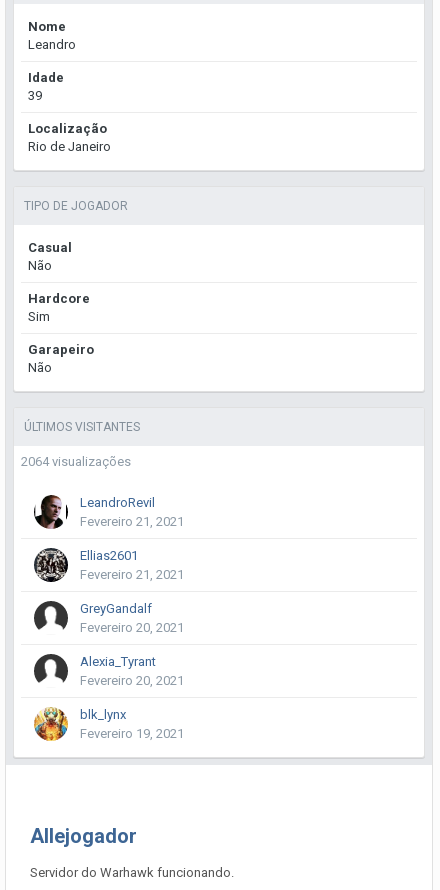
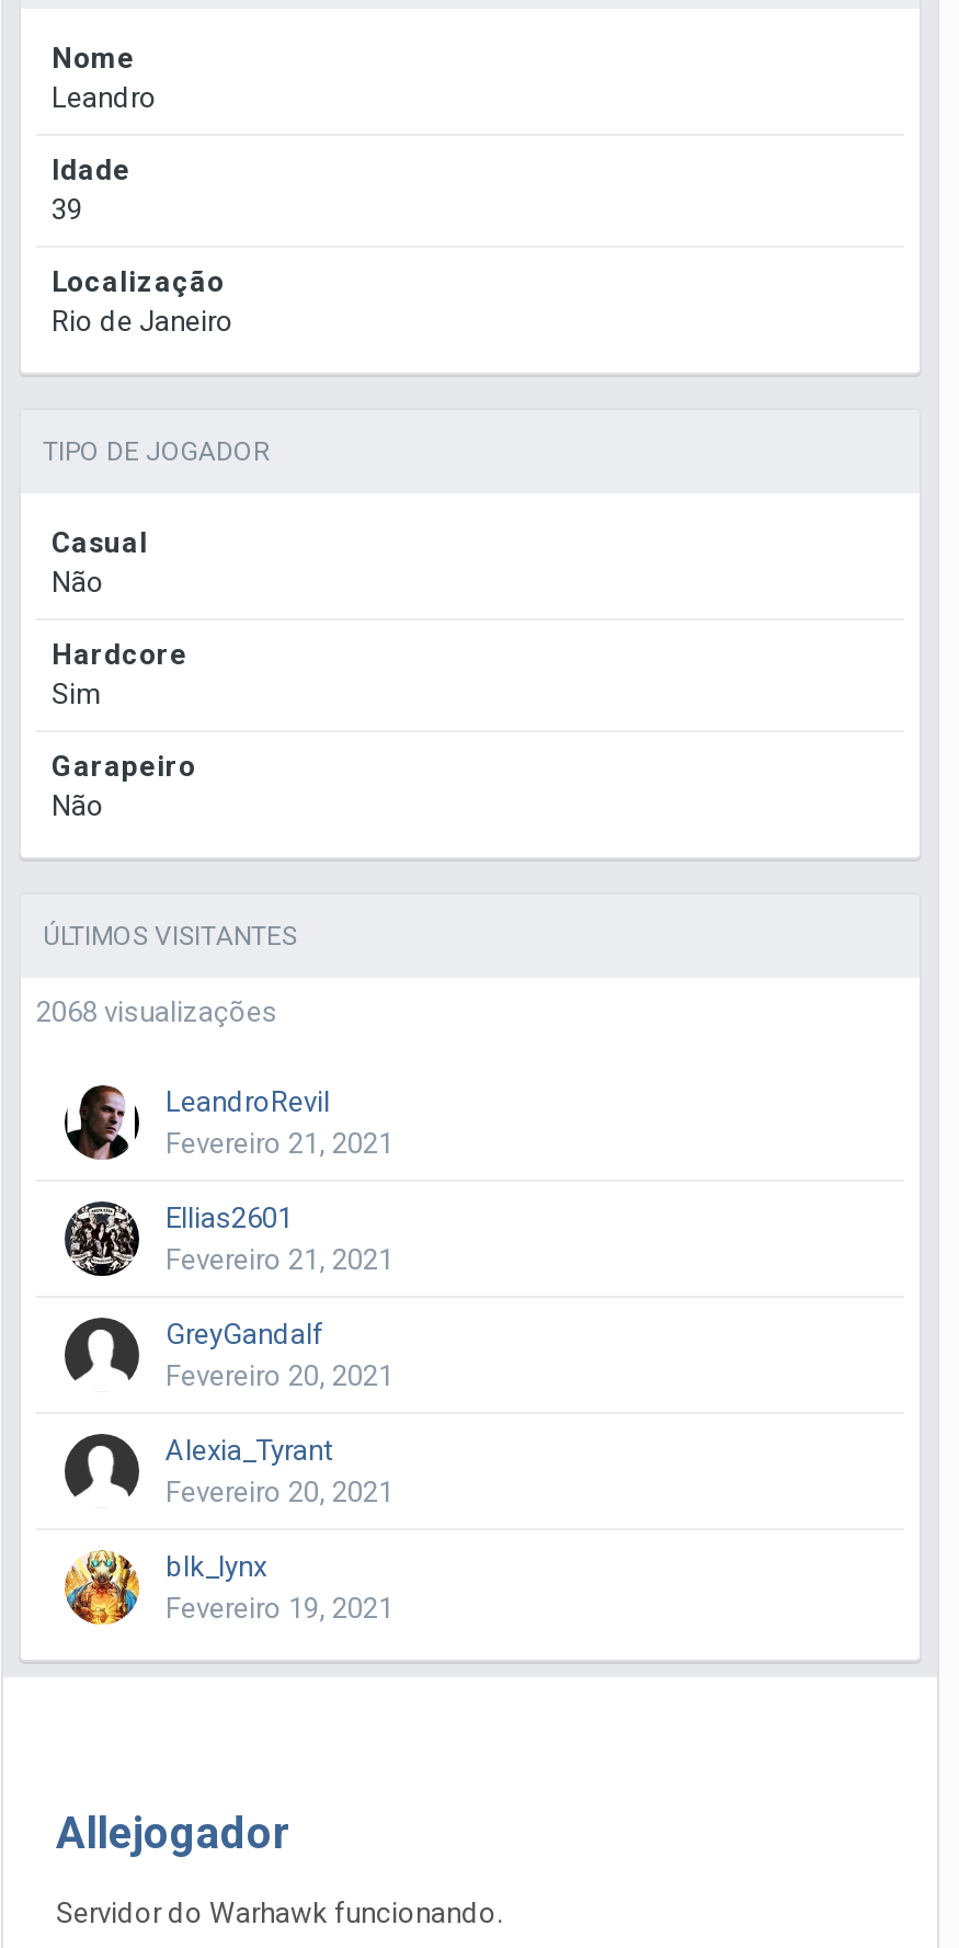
- 2064 visualizações
+ 2068 visualizações
